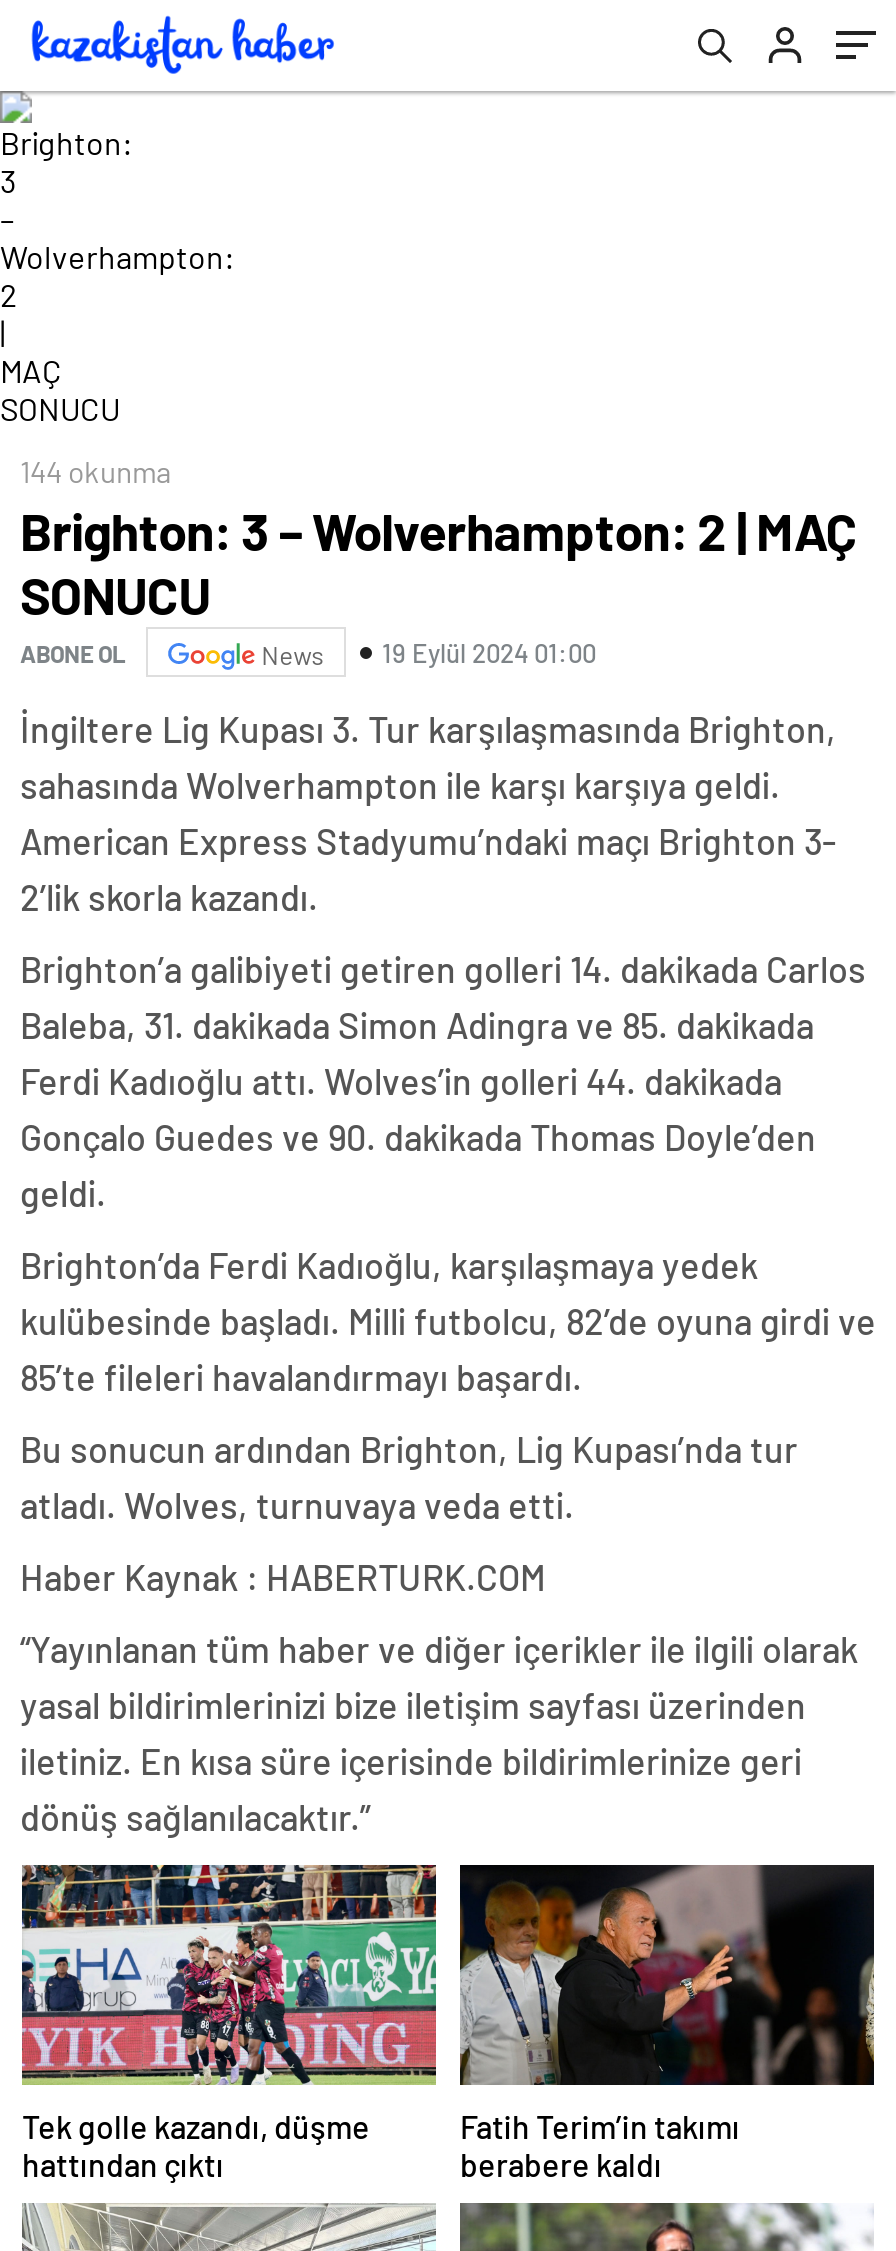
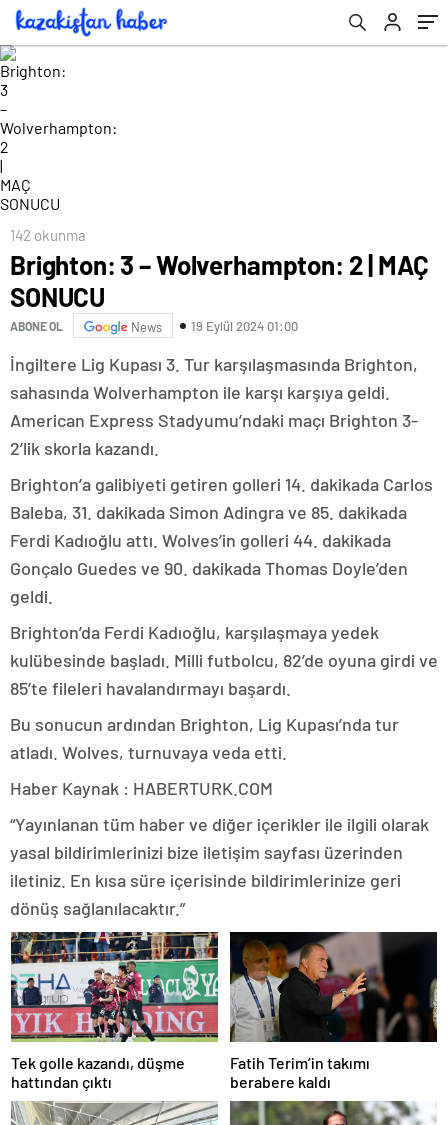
- 144 okunma
+ 142 okunma
